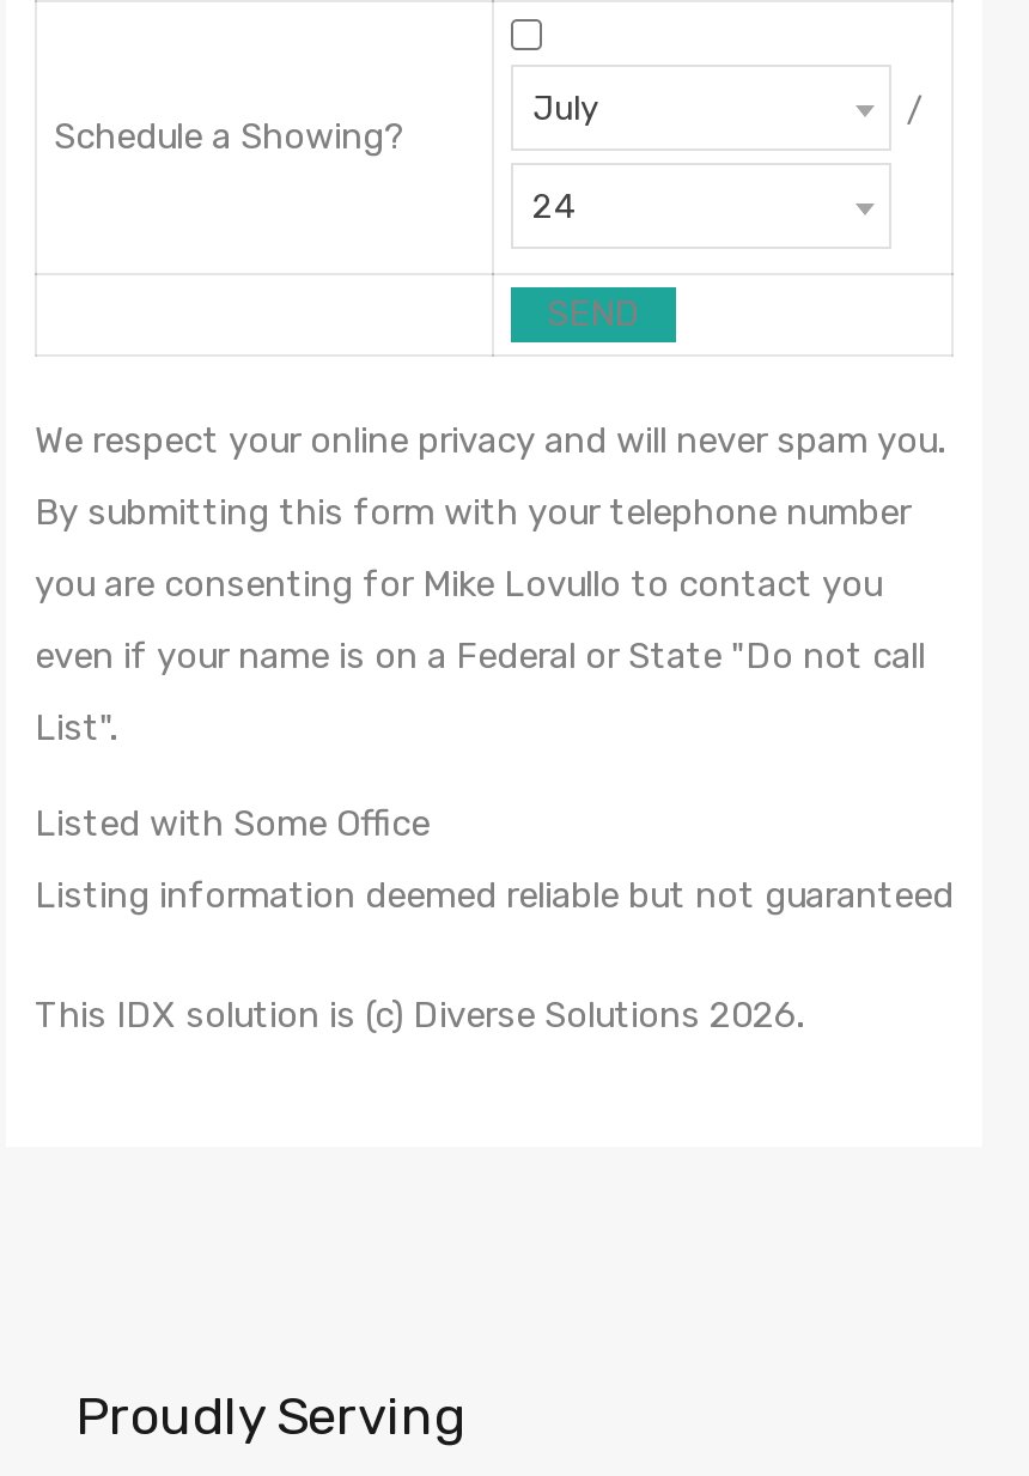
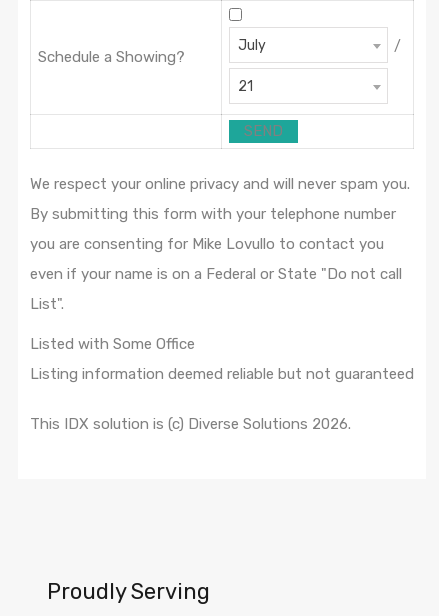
- 24
+ 21
